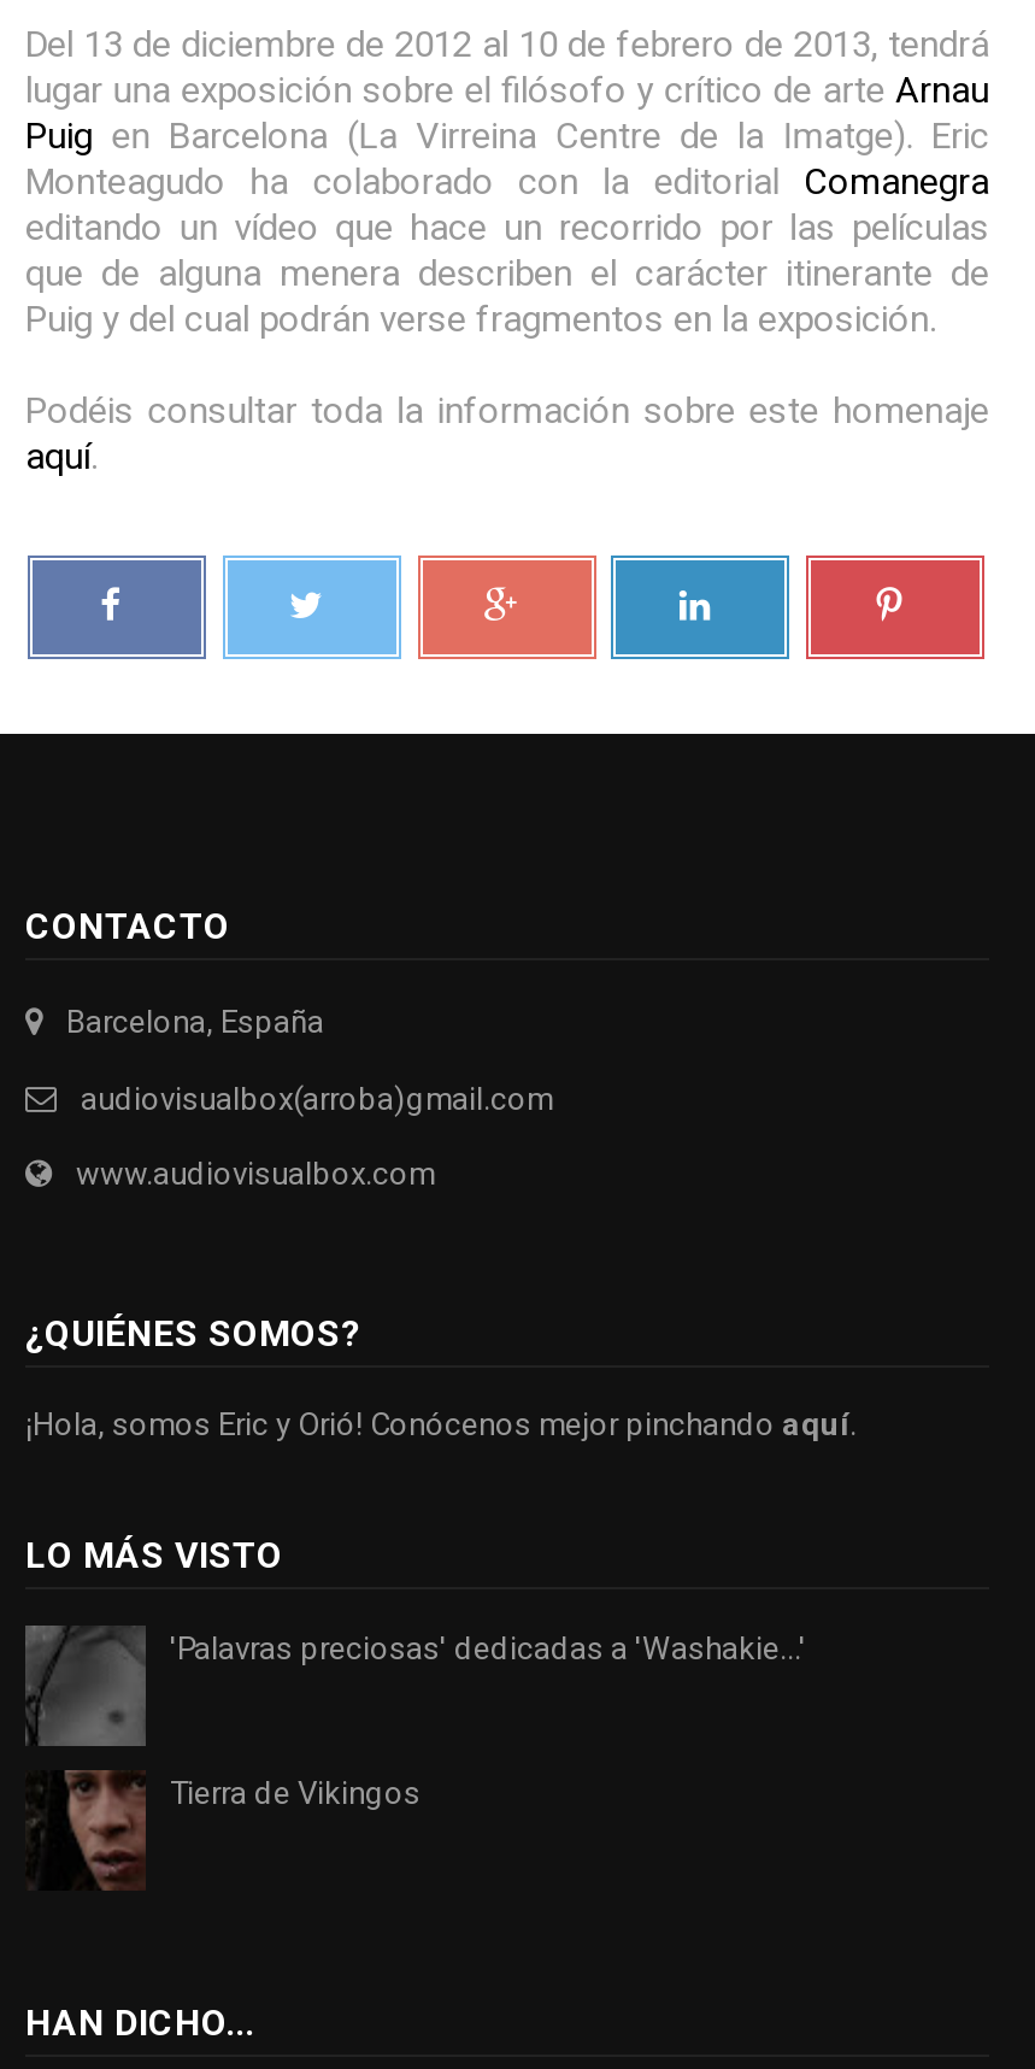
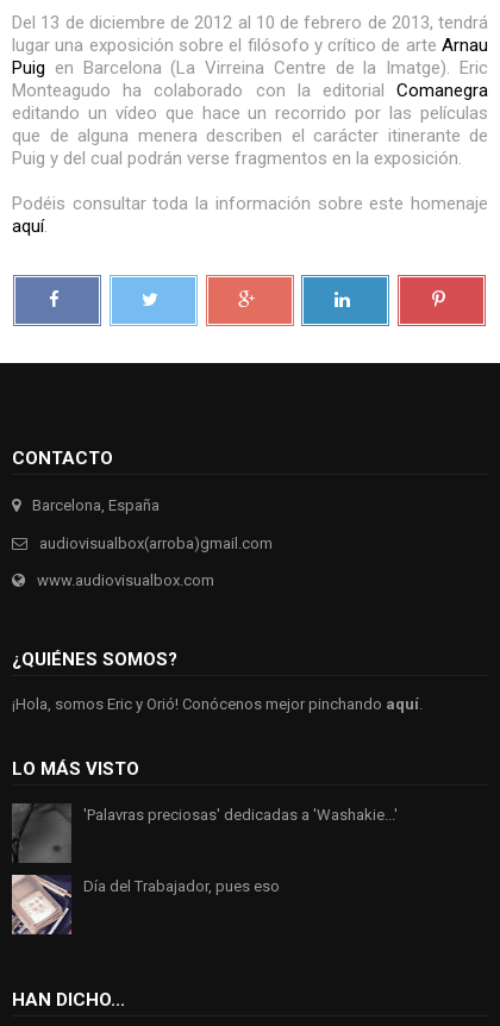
- [image]
- Tierra de Vikingos
+ [image]
+ Día del Trabajador, pues eso
